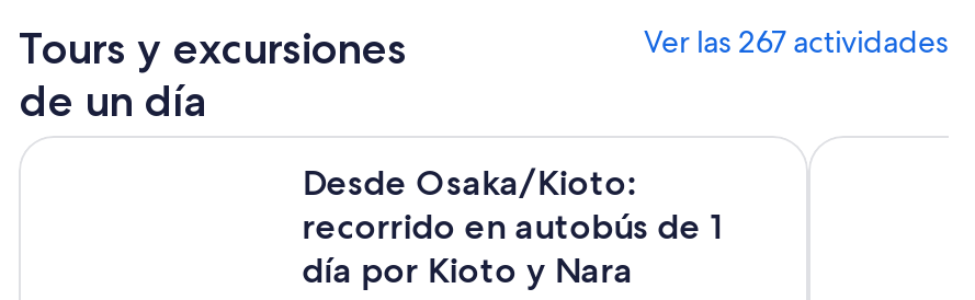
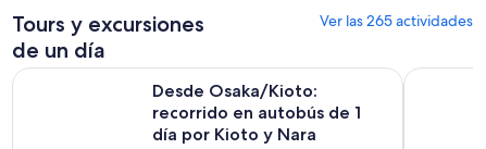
- Ver las 267 actividades
+ Ver las 265 actividades
